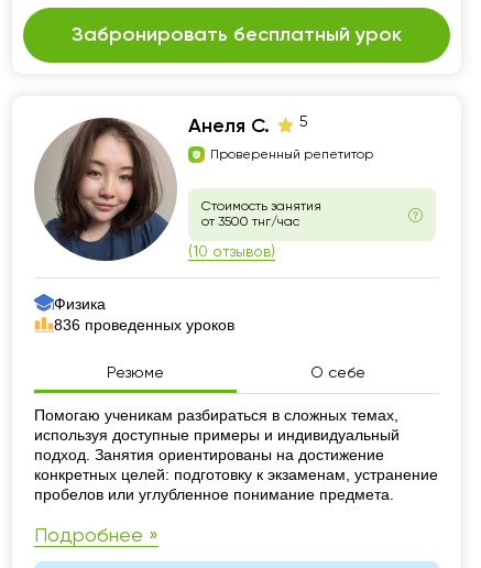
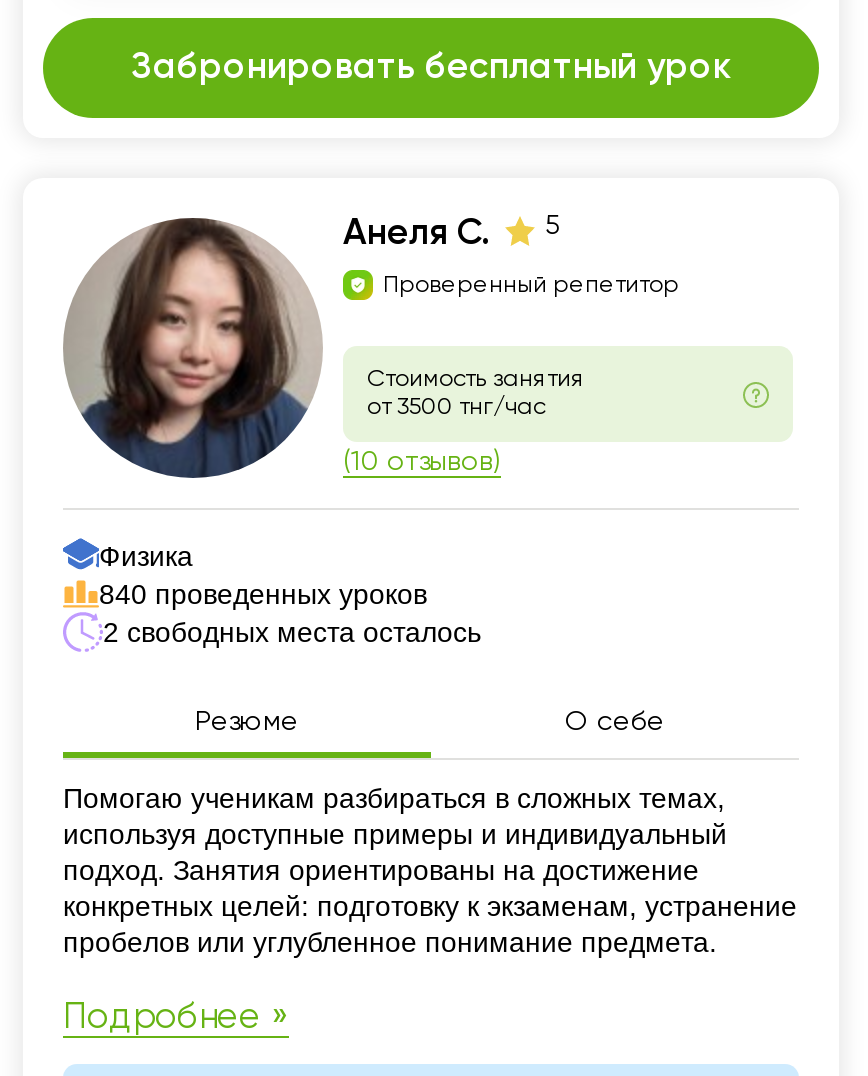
- 836 проведенных уроков
+ 840 проведенных уроков
+ 2 свободных места осталось
